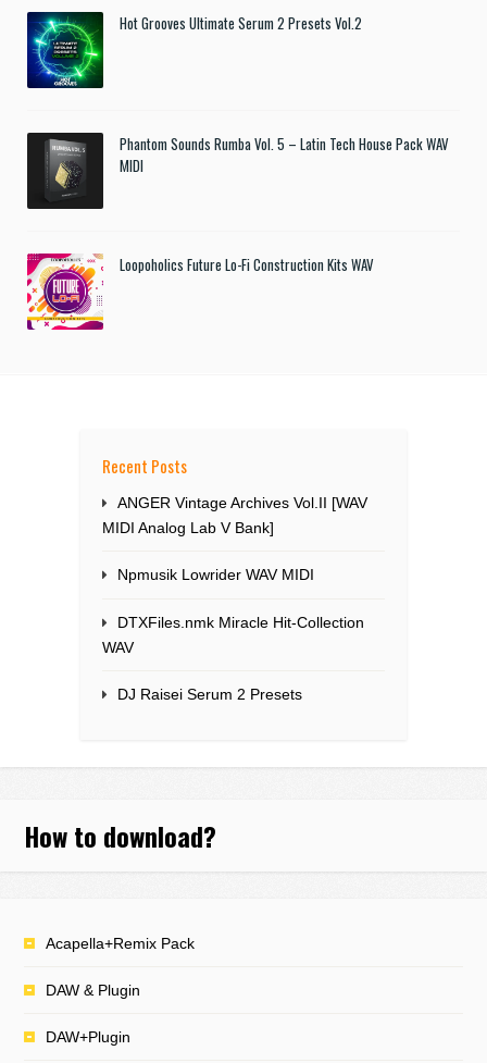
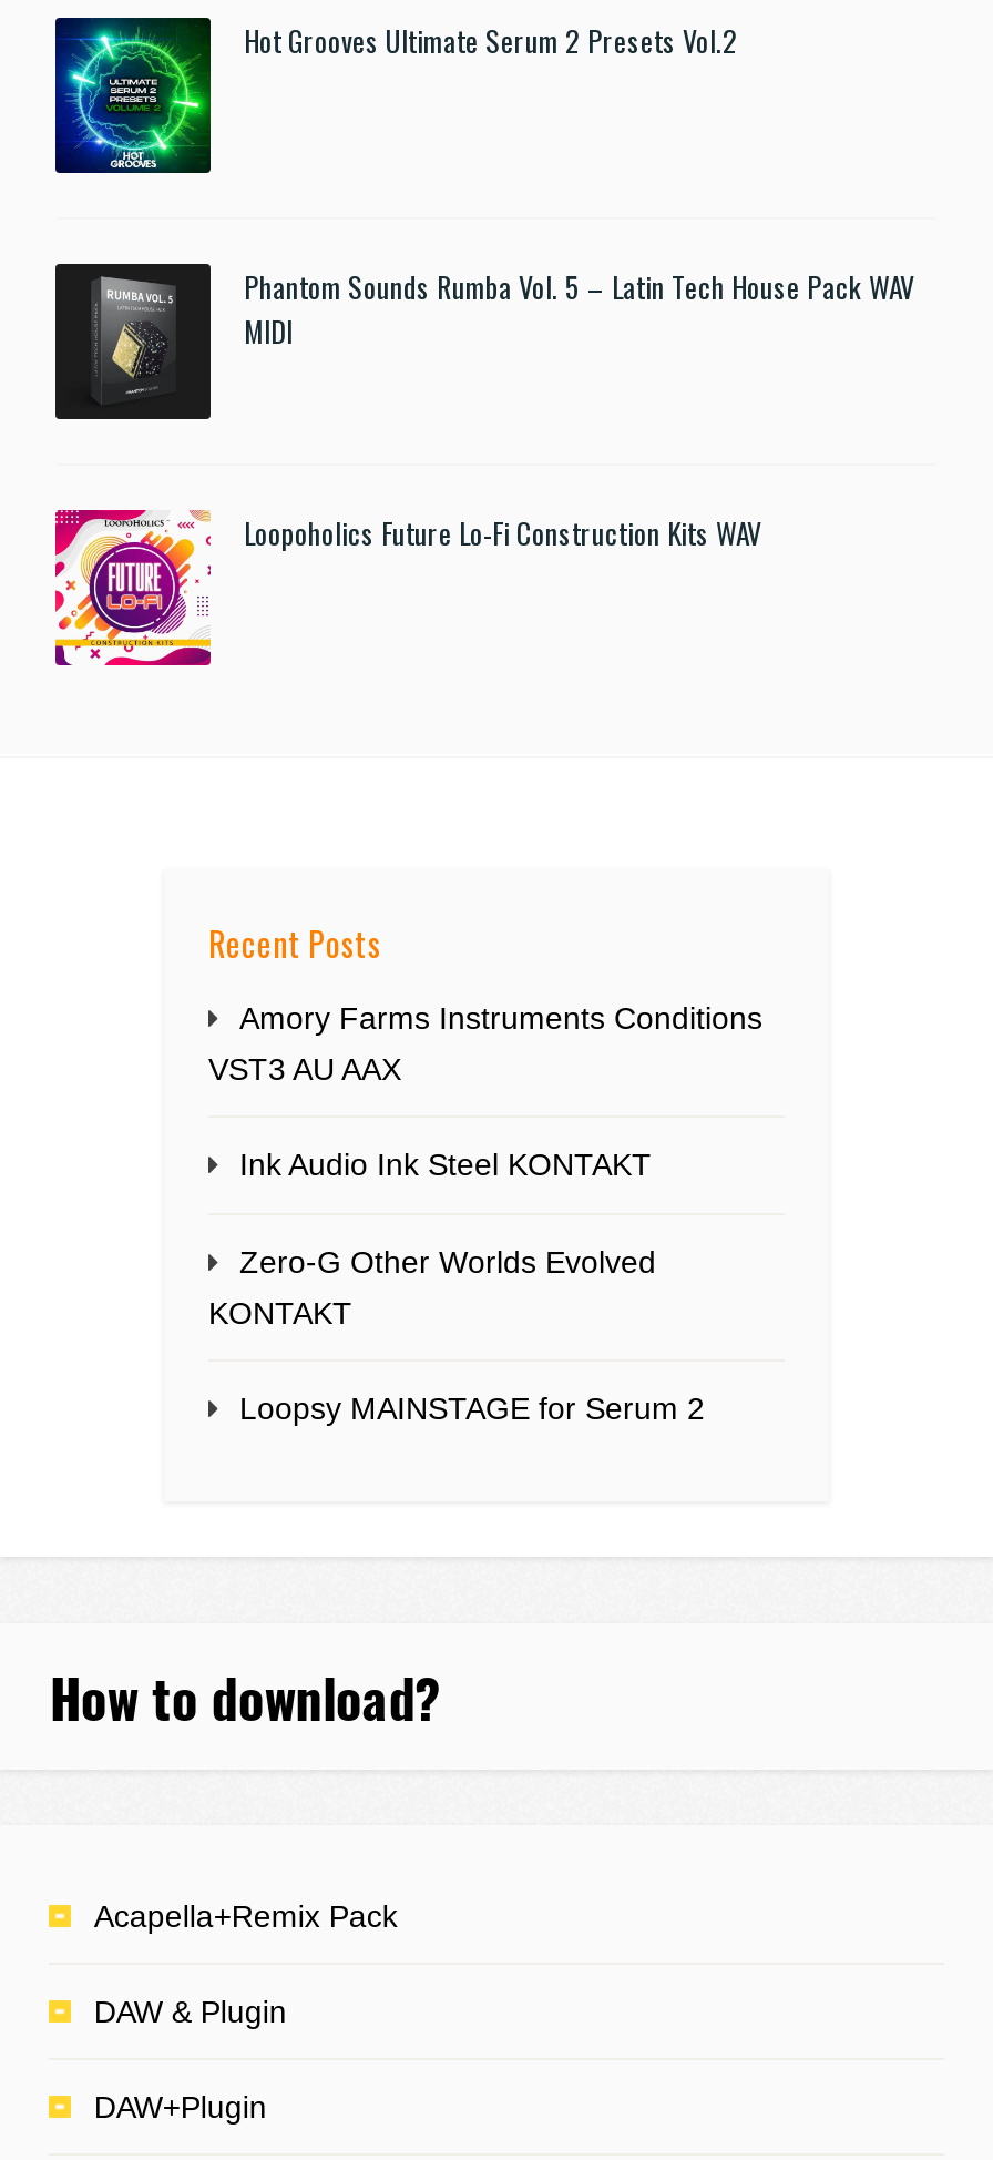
- ANGER Vintage Archives Vol.II [WAV
- MIDI Analog Lab V Bank]
+ Amory Farms Instruments Conditions
+ VST3 AU AAX

- Npmusik Lowrider WAV MIDI
+ Ink Audio Ink Steel KONTAKT

- DTXFiles.nmk Miracle Hit-Collection
- WAV
+ Zero-G Other Worlds Evolved
+ KONTAKT

- DJ Raisei Serum 2 Presets
+ Loopsy MAINSTAGE for Serum 2
